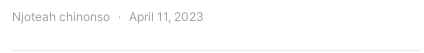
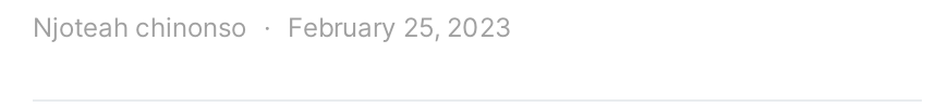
- Njoteah chinonso April 11, 2023
+ Njoteah chinonso February 25, 2023
